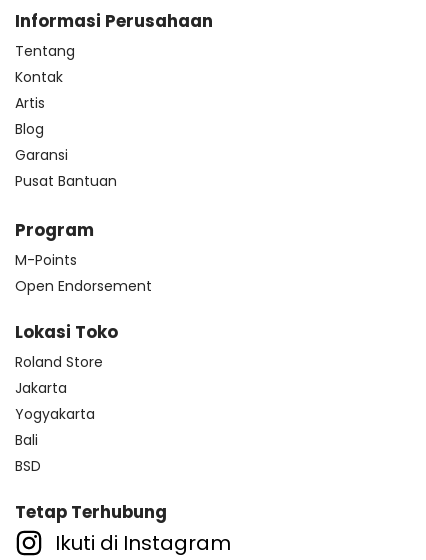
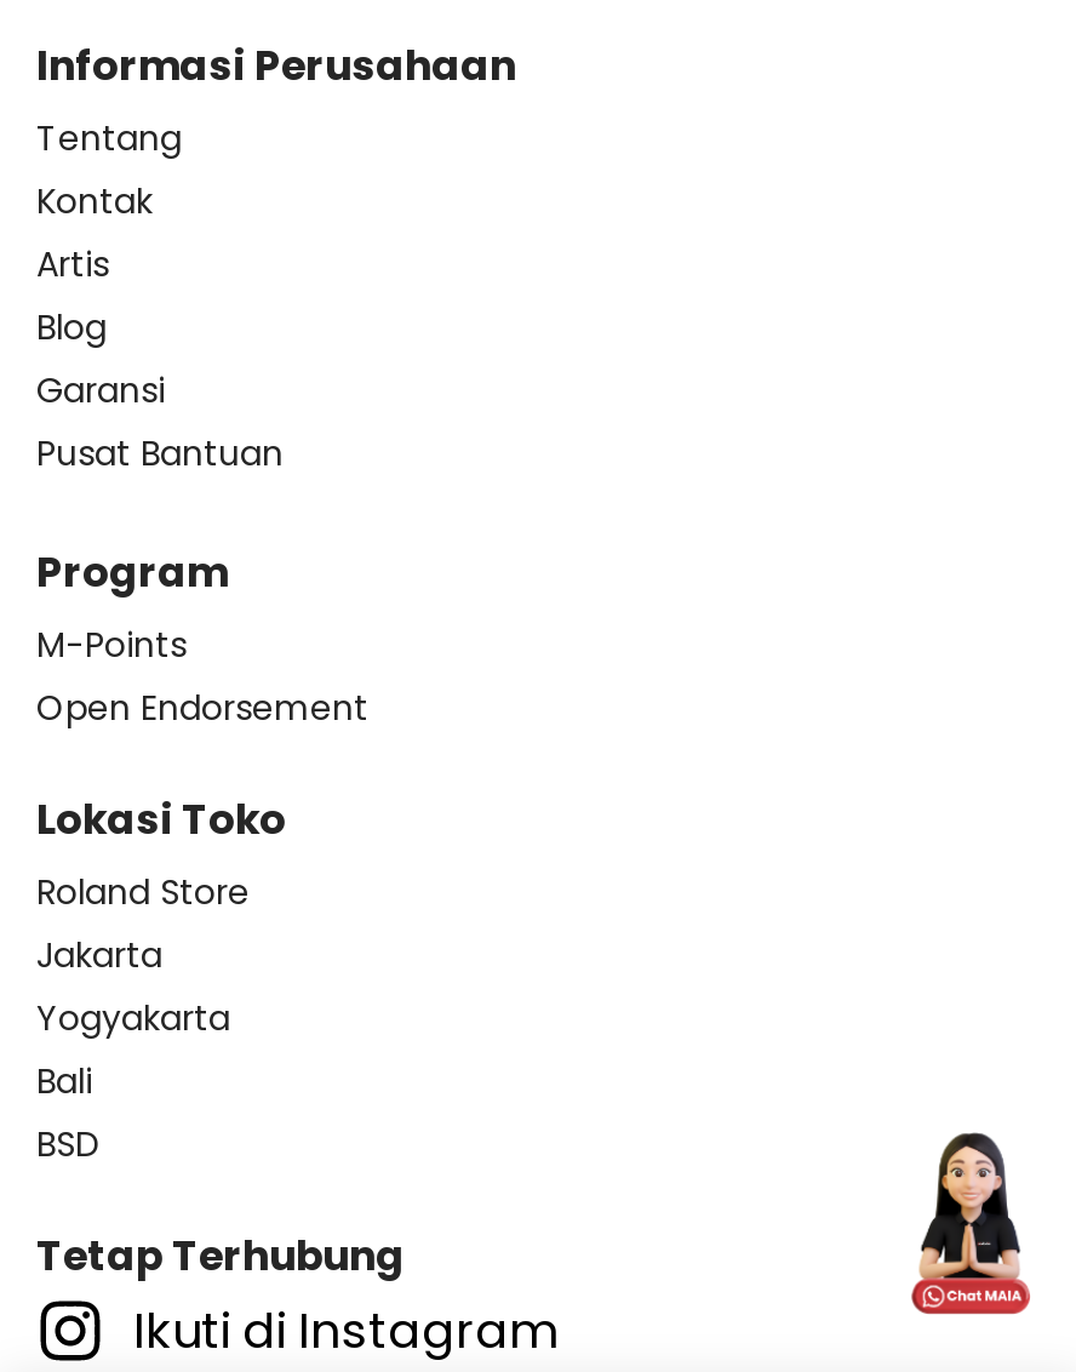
+ [image]
